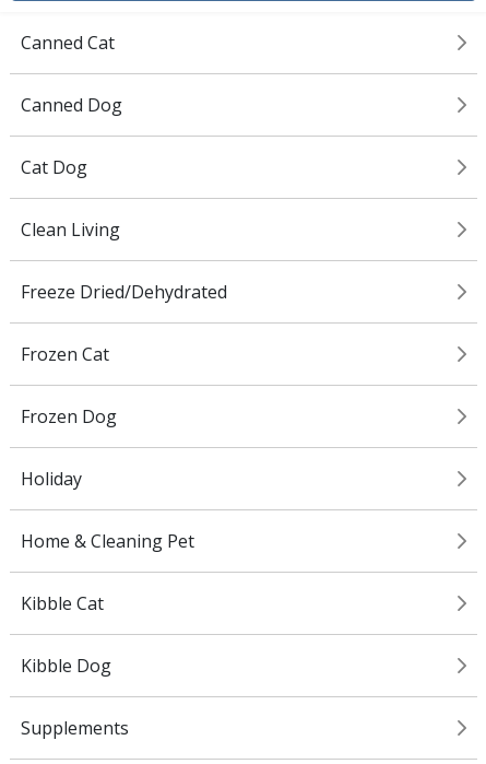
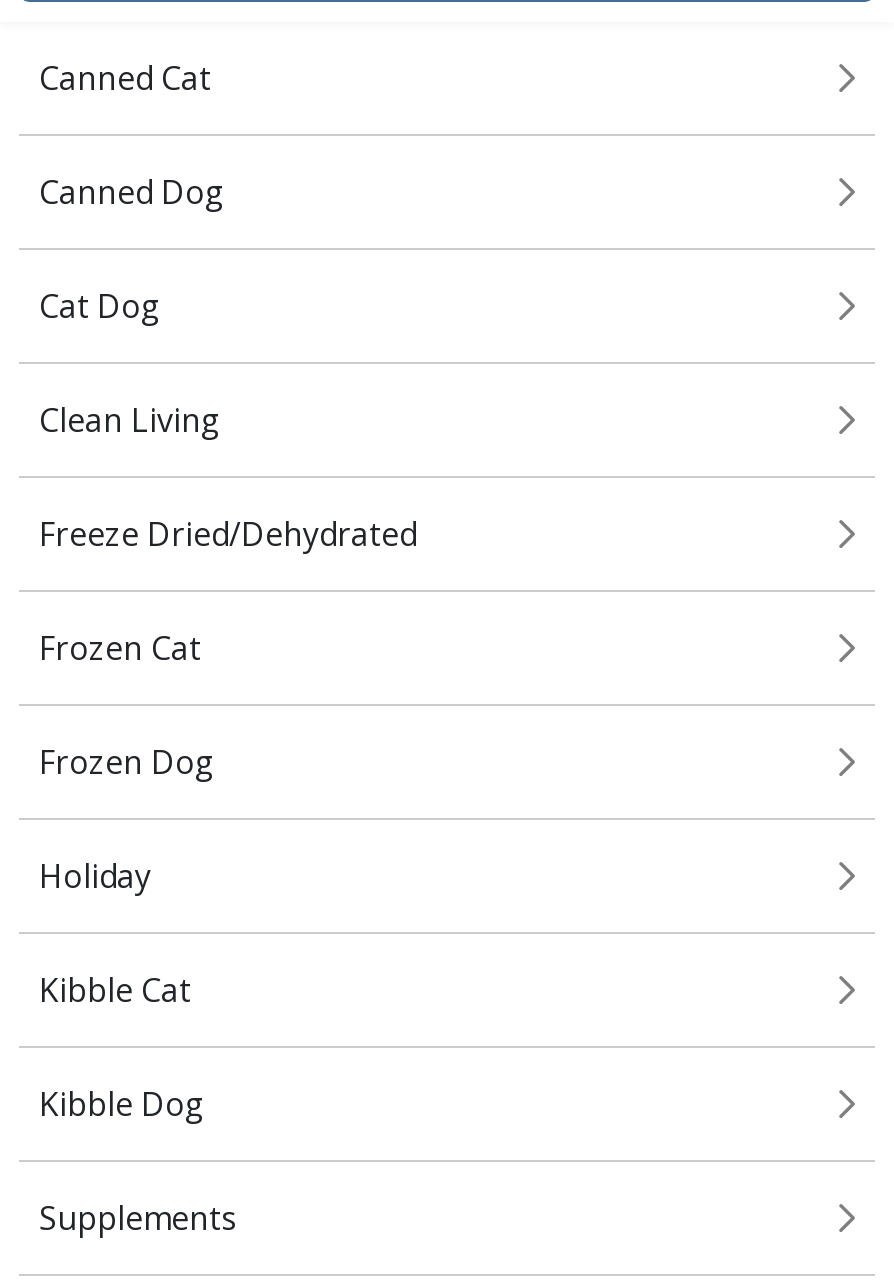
- Home & Cleaning Pet
